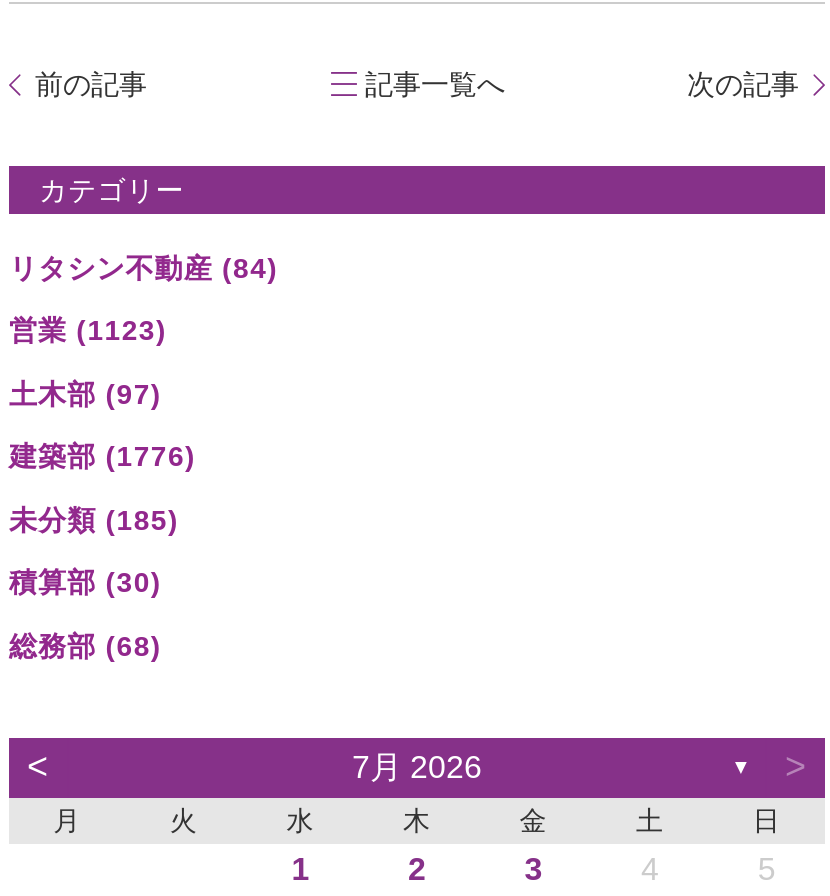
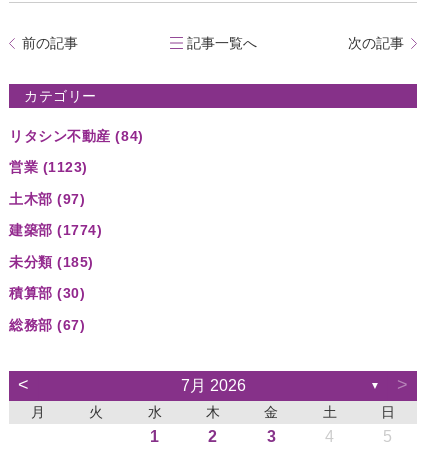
- 建築部 (1776)
+ 建築部 (1774)

- 総務部 (68)
+ 総務部 (67)
